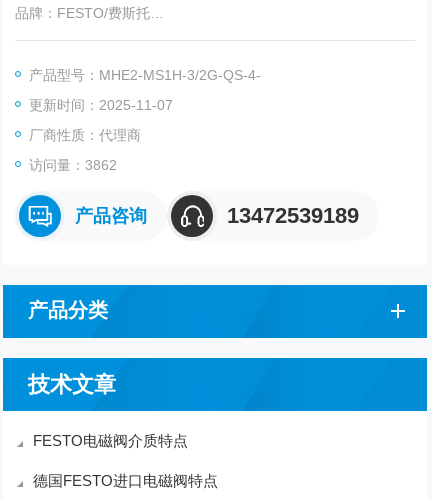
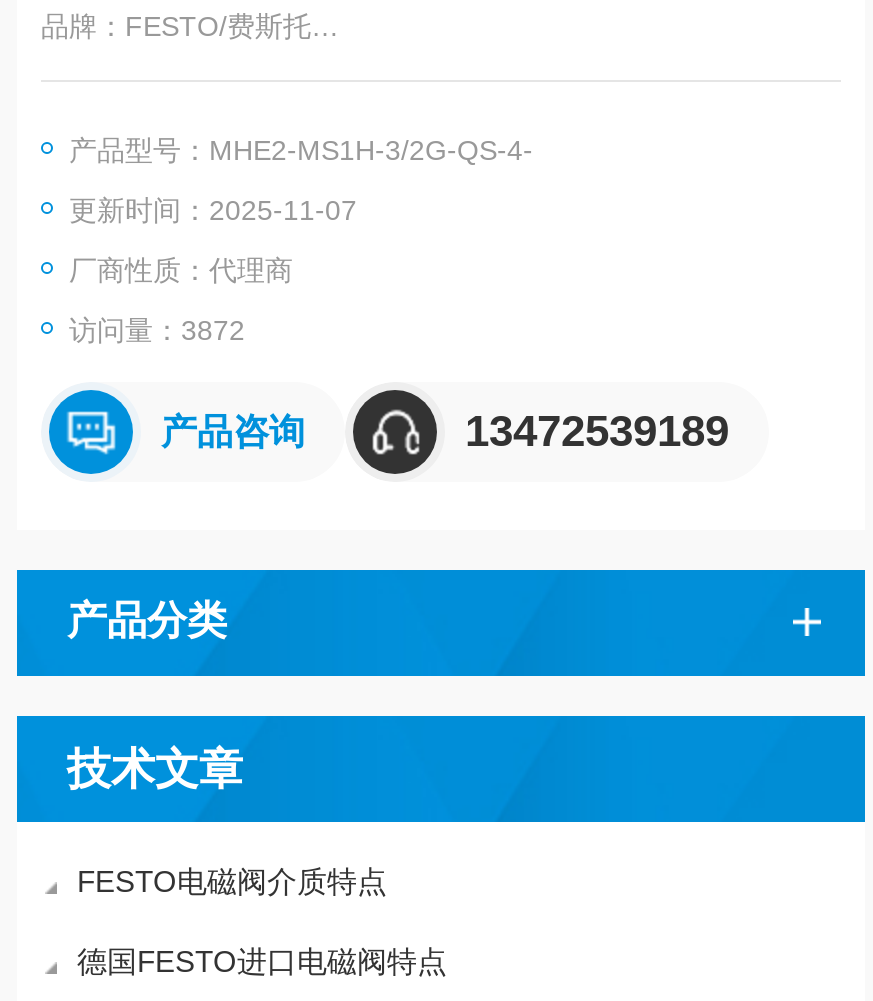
- 访问量：3862
+ 访问量：3872
